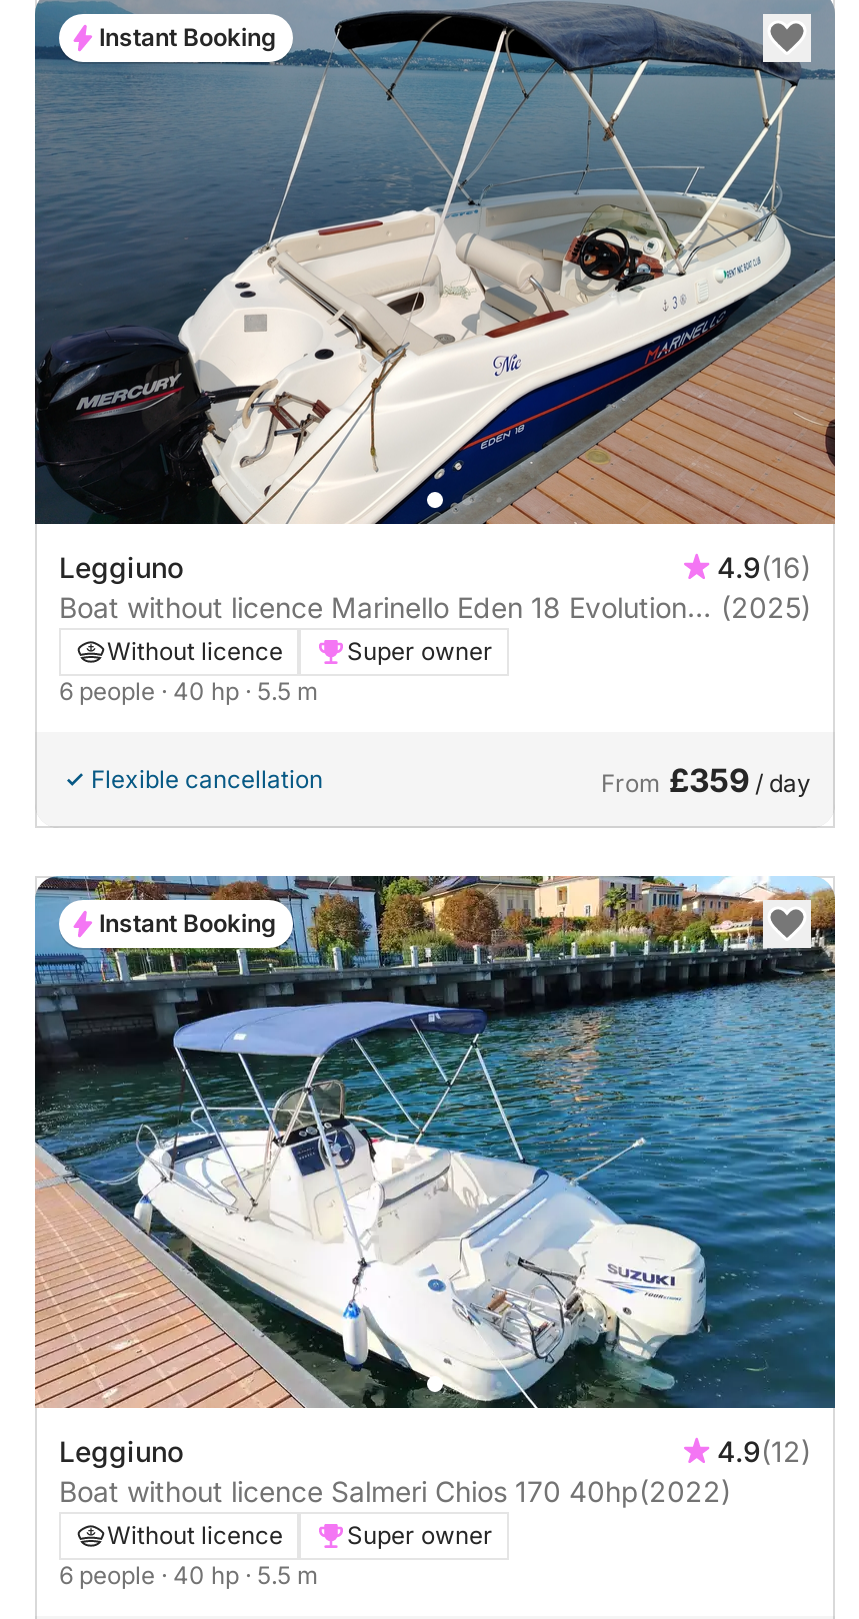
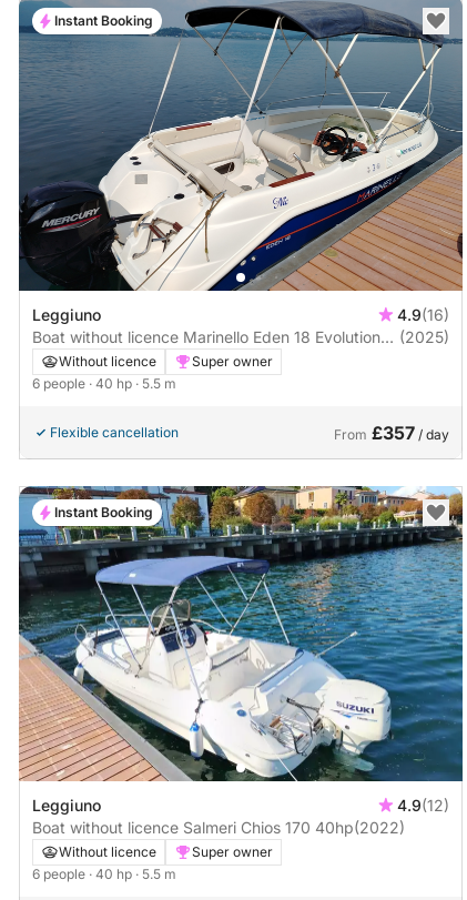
- From £359 / day
+ From £357 / day
